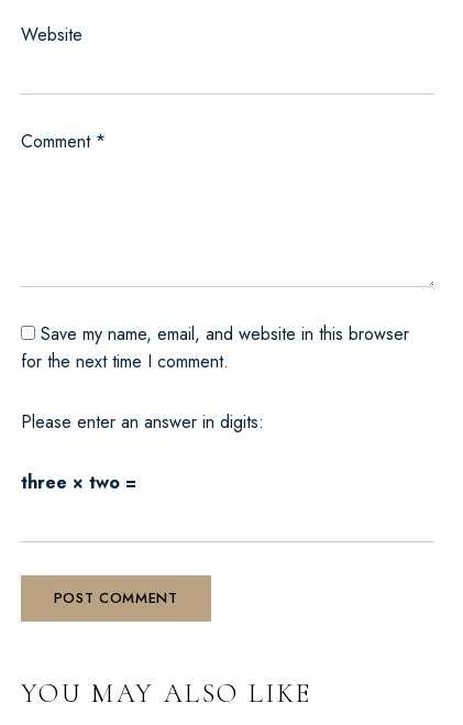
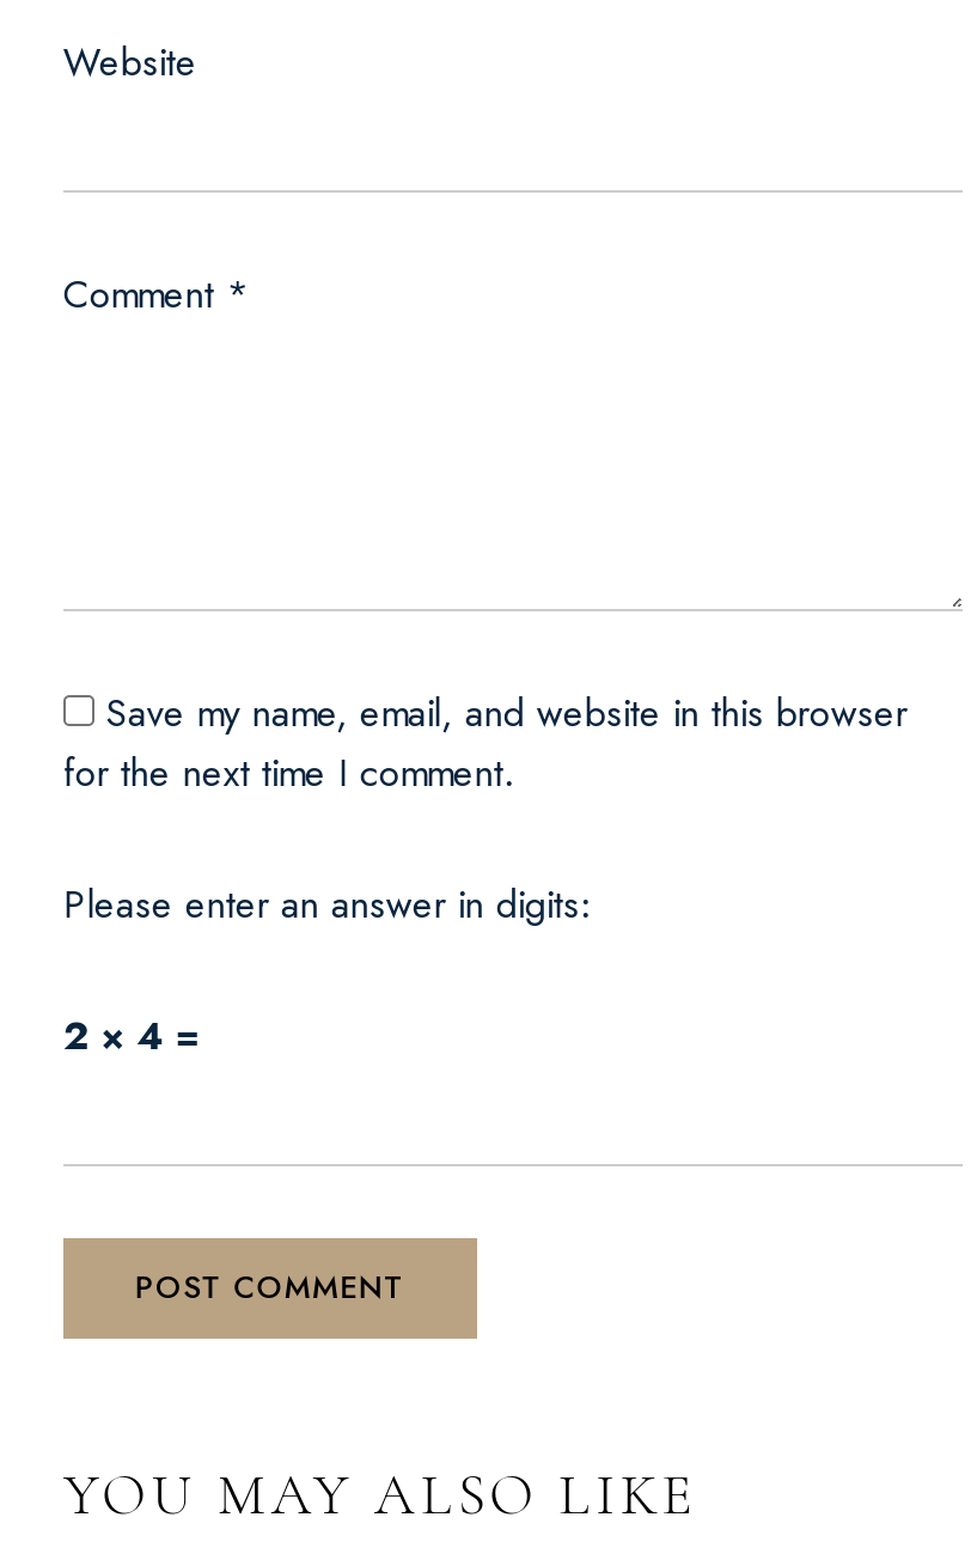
- three × two =
+ 2 × 4 =
